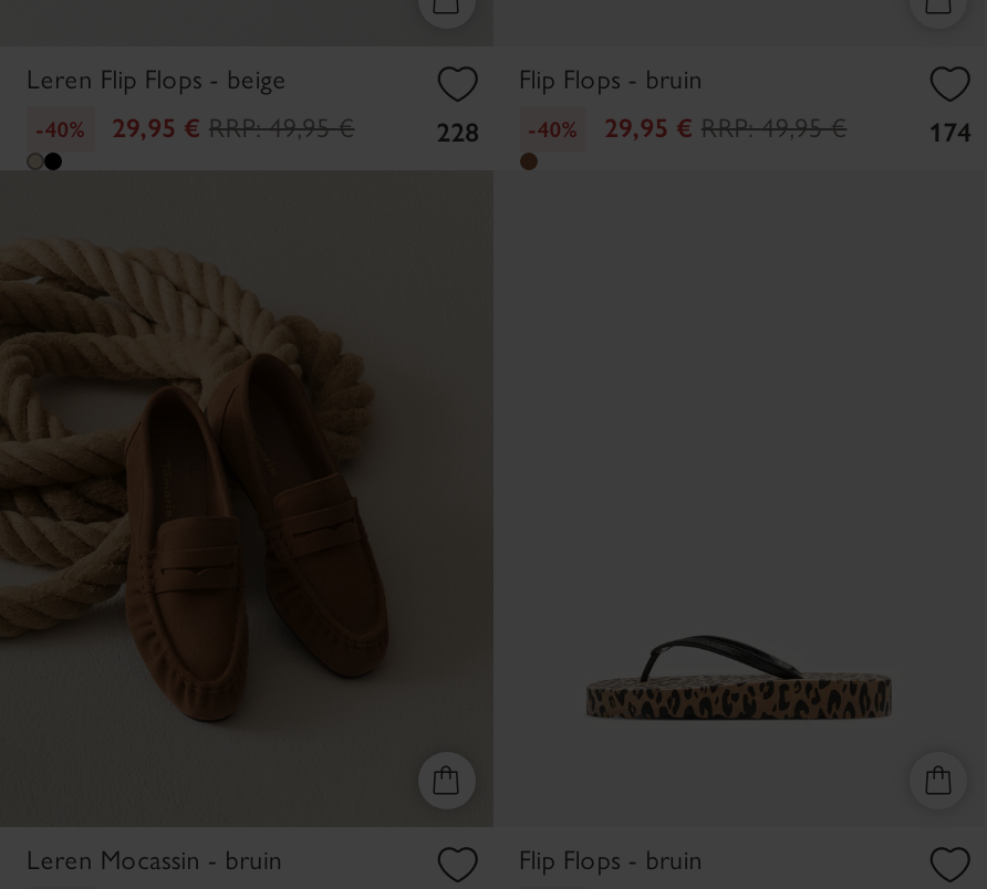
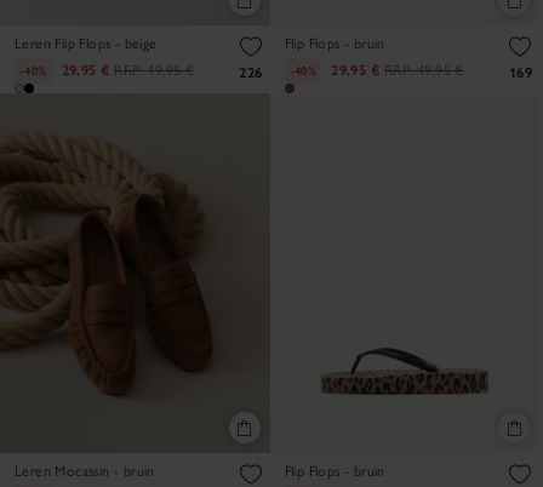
- 228
+ 226

- 174
+ 169
